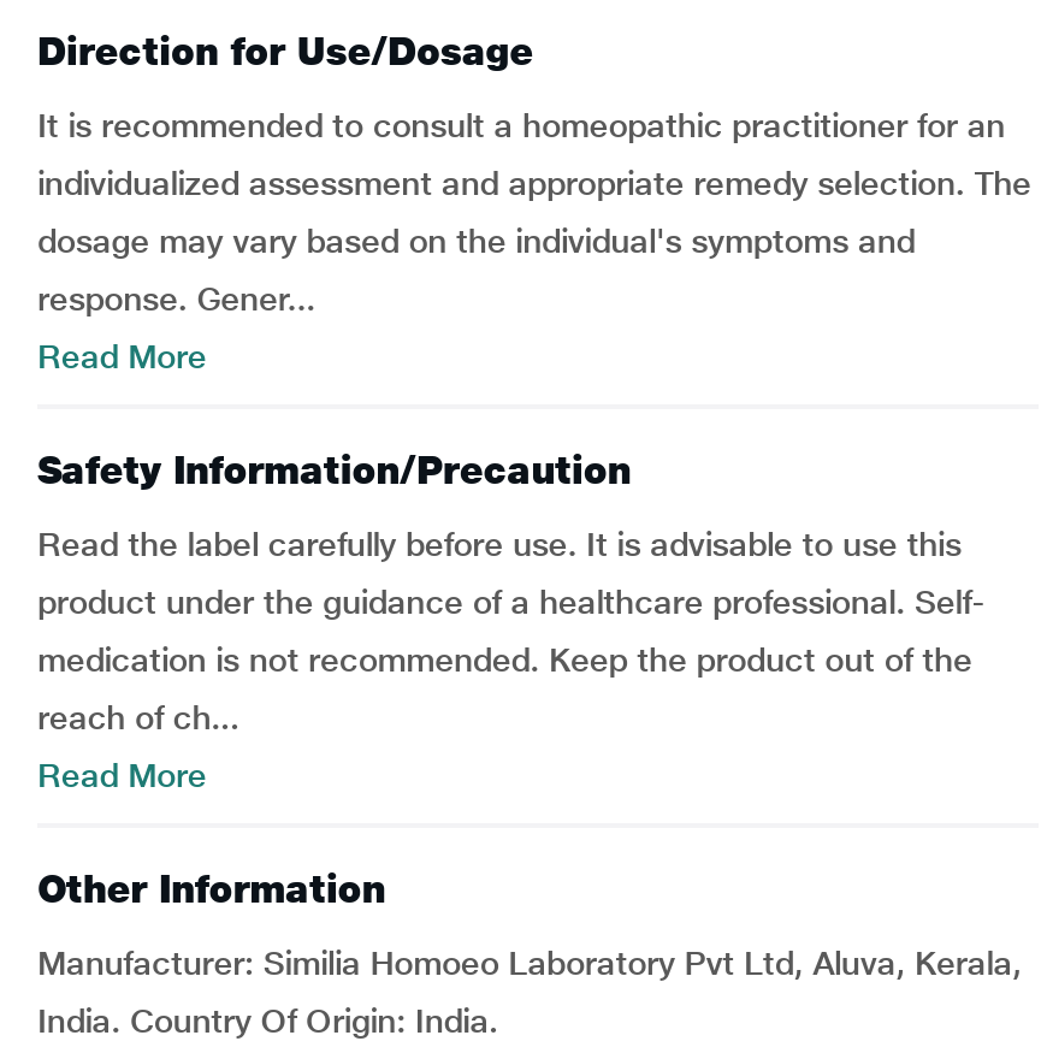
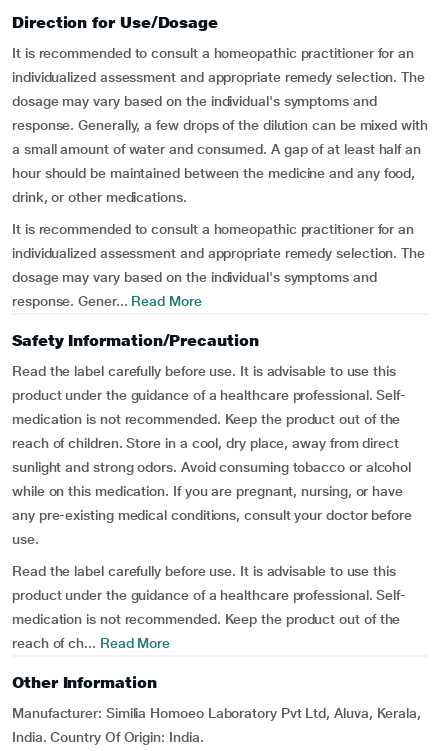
- response. Gener...
- Read More
+ response. Generally, a few drops of the dilution can be mixed with
+ a small amount of water and consumed. A gap of at least half an
+ hour should be maintained between the medicine and any food,
+ drink, or other medications.
+ It is recommended to consult a homeopathic practitioner for an
+ individualized assessment and appropriate remedy selection. The
+ dosage may vary based on the individual's symptoms and
+ response. Gener... Read More

- reach of ch...
- Read More
+ reach of children. Store in a cool, dry place, away from direct
+ sunlight and strong odors. Avoid consuming tobacco or alcohol
+ while on this medication. If you are pregnant, nursing, or have
+ any pre-existing medical conditions, consult your doctor before
+ use.
+ Read the label carefully before use. It is advisable to use this
+ product under the guidance of a healthcare professional. Self-
+ medication is not recommended. Keep the product out of the
+ reach of ch... Read More
